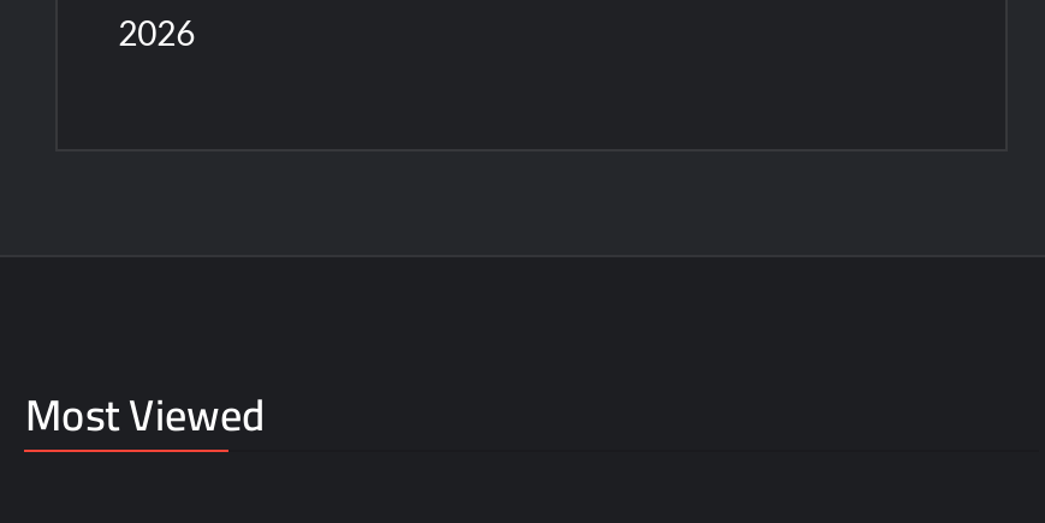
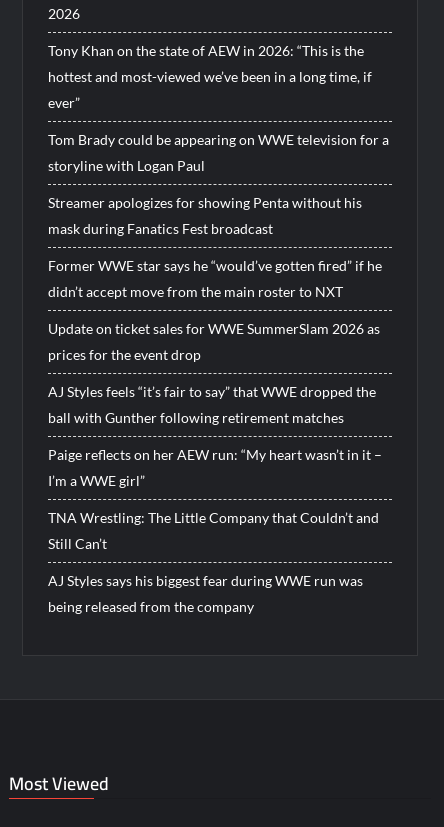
+ Tony Khan on the state of AEW in 2026: “This is the
+ hottest and most-viewed we’ve been in a long time, if
+ ever”
+ Tom Brady could be appearing on WWE television for a
+ storyline with Logan Paul
+ Streamer apologizes for showing Penta without his
+ mask during Fanatics Fest broadcast
+ Former WWE star says he “would’ve gotten fired” if he
+ didn’t accept move from the main roster to NXT
+ Update on ticket sales for WWE SummerSlam 2026 as
+ prices for the event drop
+ AJ Styles feels “it’s fair to say” that WWE dropped the
+ ball with Gunther following retirement matches
+ Paige reflects on her AEW run: “My heart wasn’t in it –
+ I’m a WWE girl”
+ TNA Wrestling: The Little Company that Couldn’t and
+ Still Can’t
+ AJ Styles says his biggest fear during WWE run was
+ being released from the company
